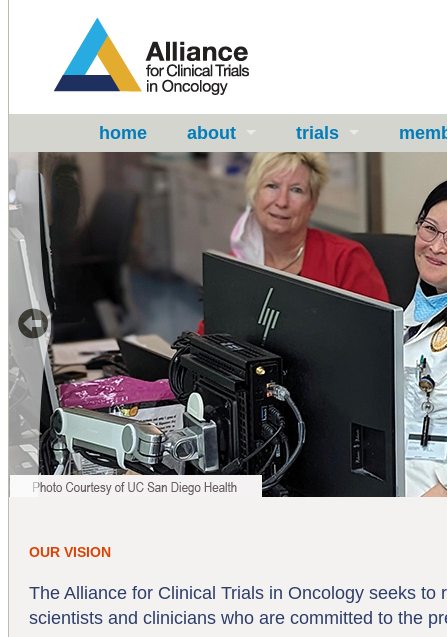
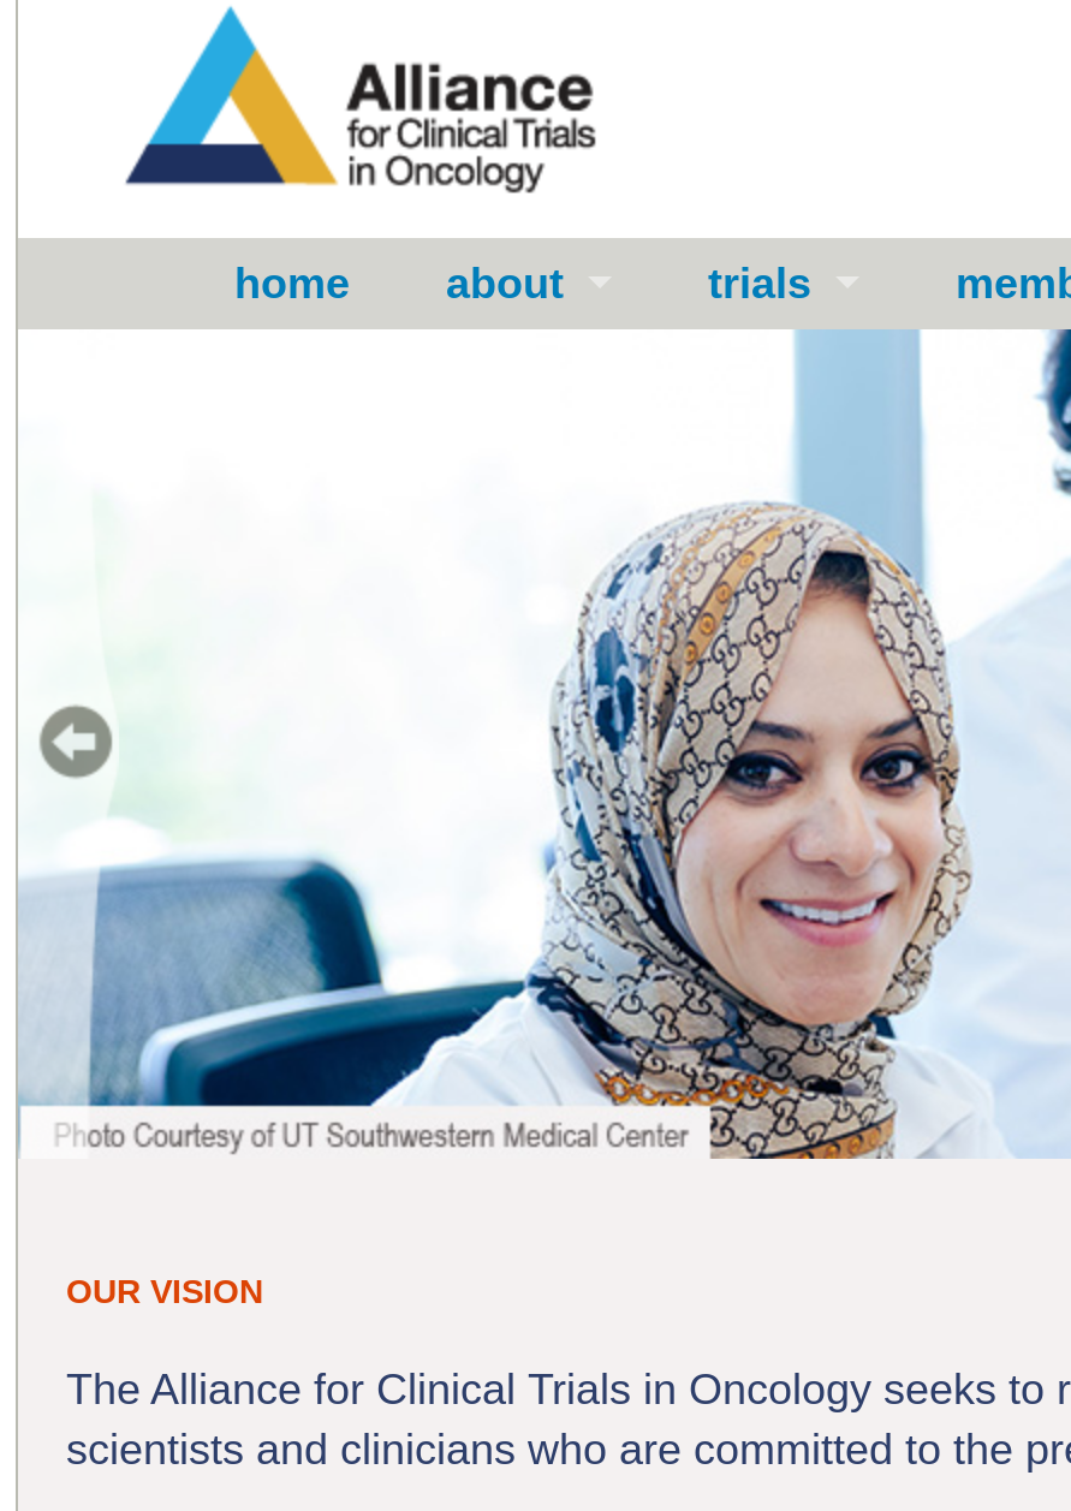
- [image]
+ [image]
